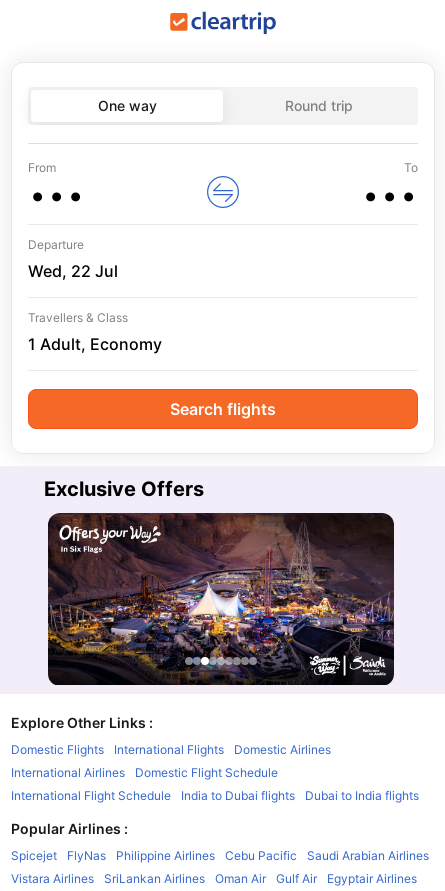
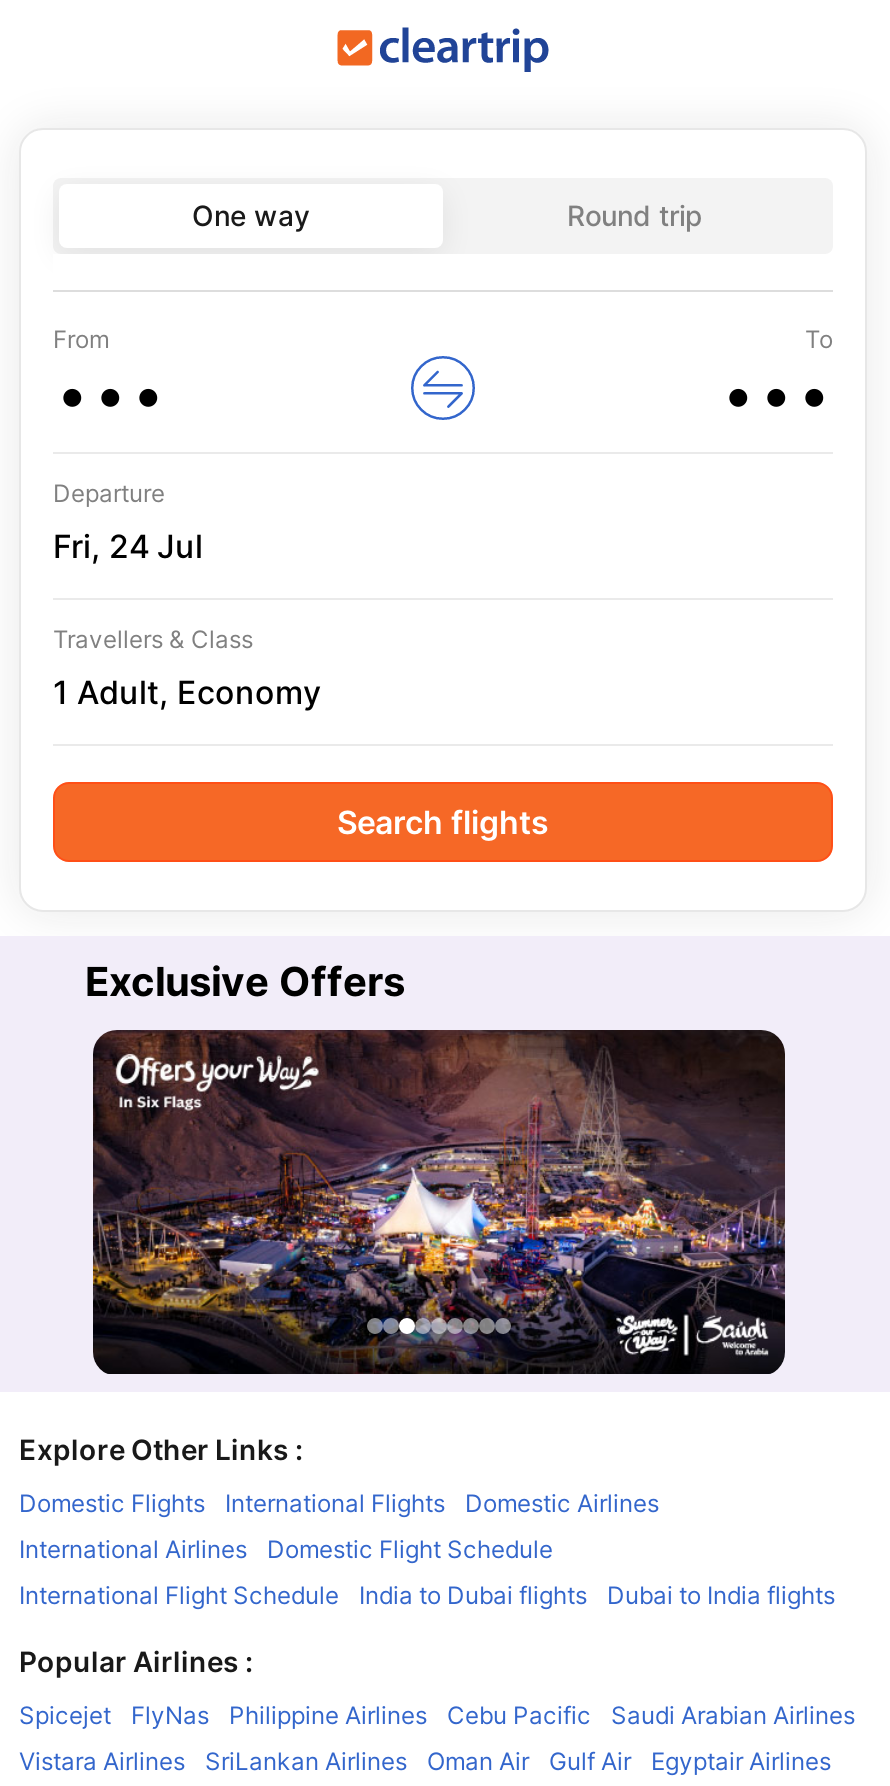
- Wed, 22 Jul
+ Fri, 24 Jul
